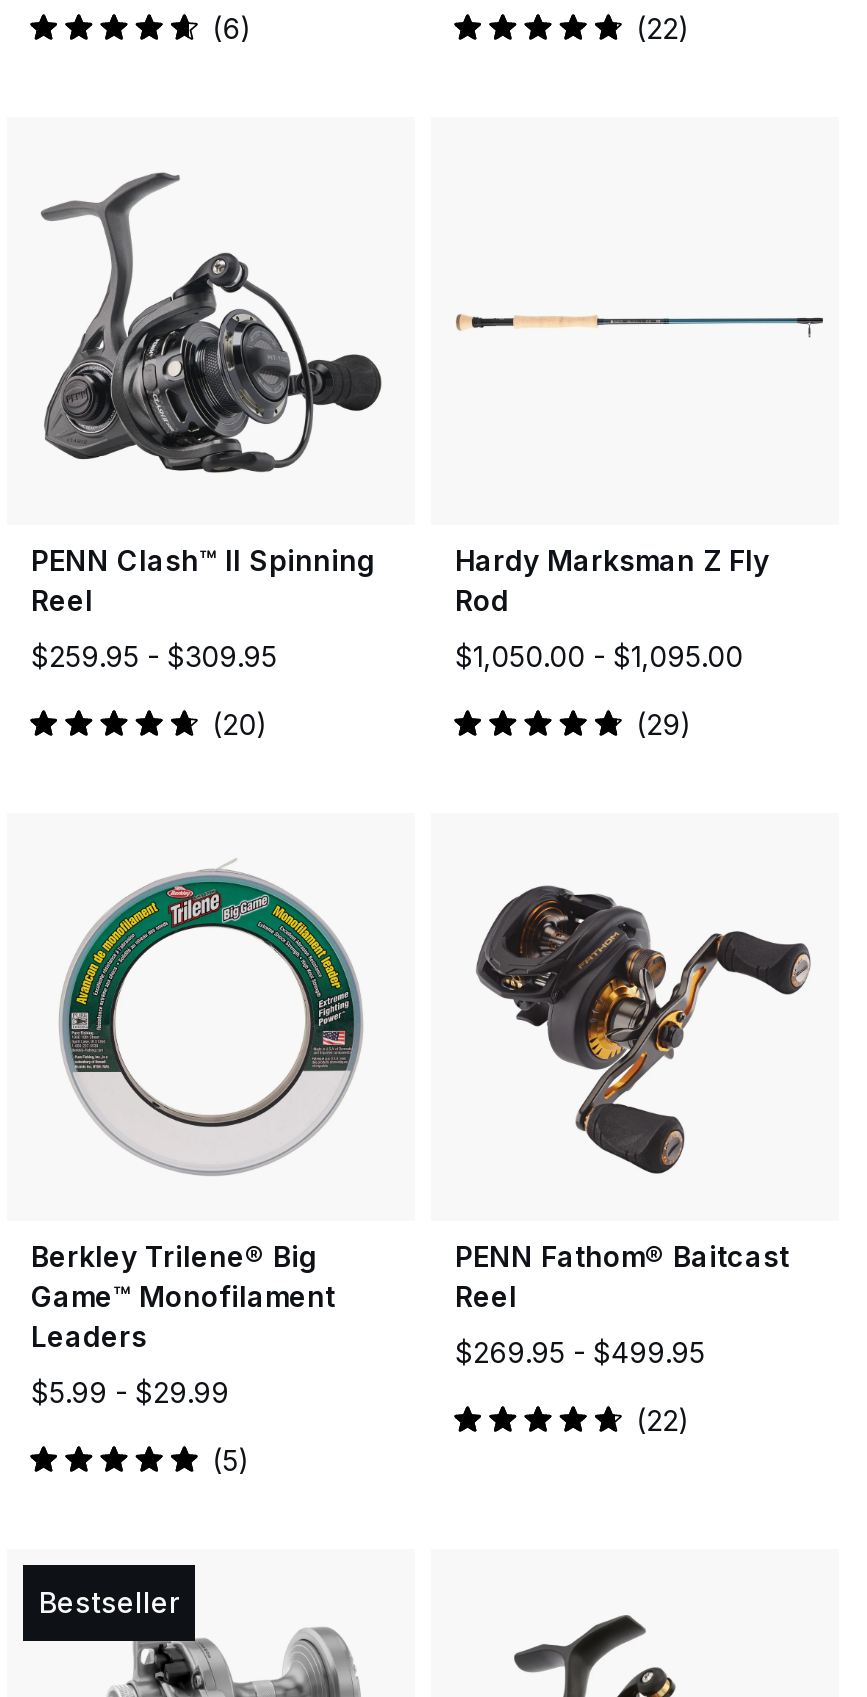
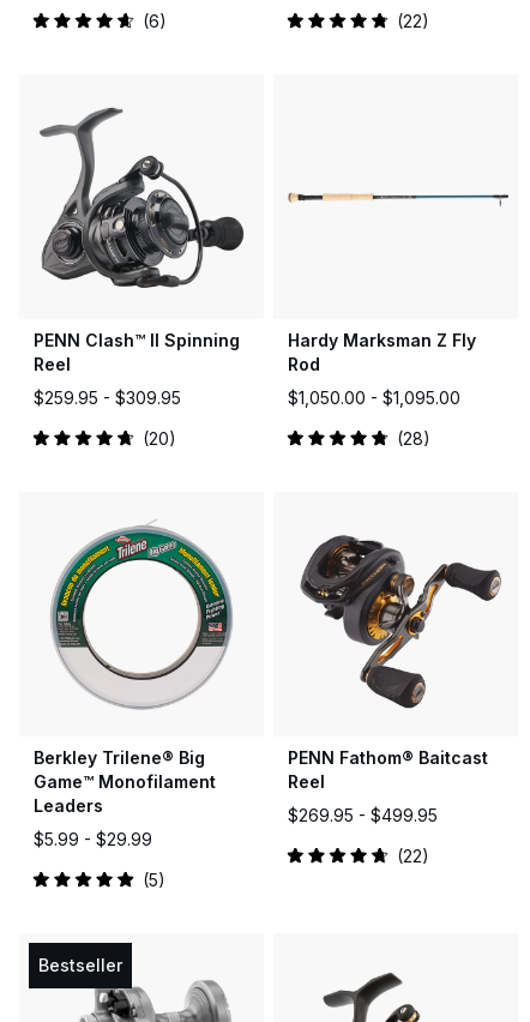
- 29
+ 28
